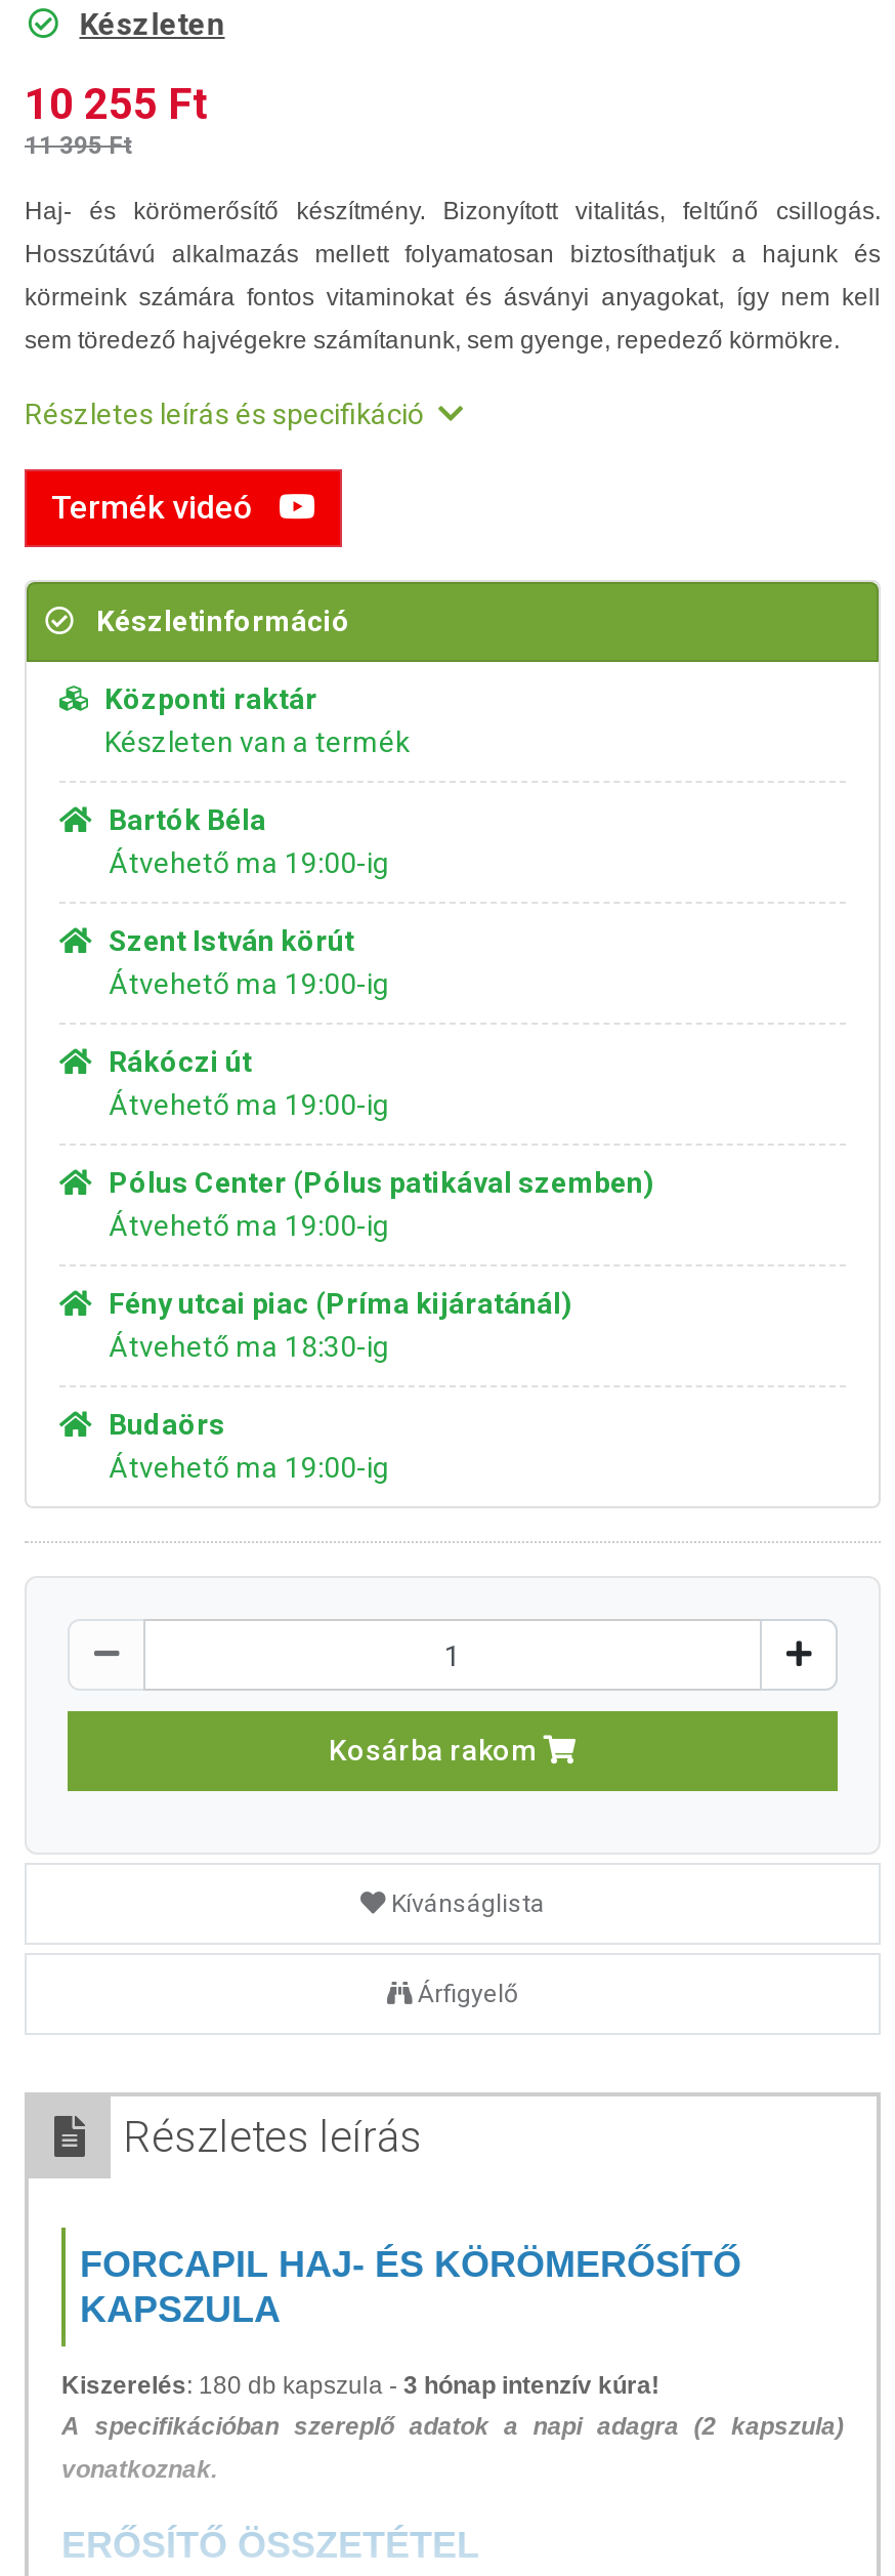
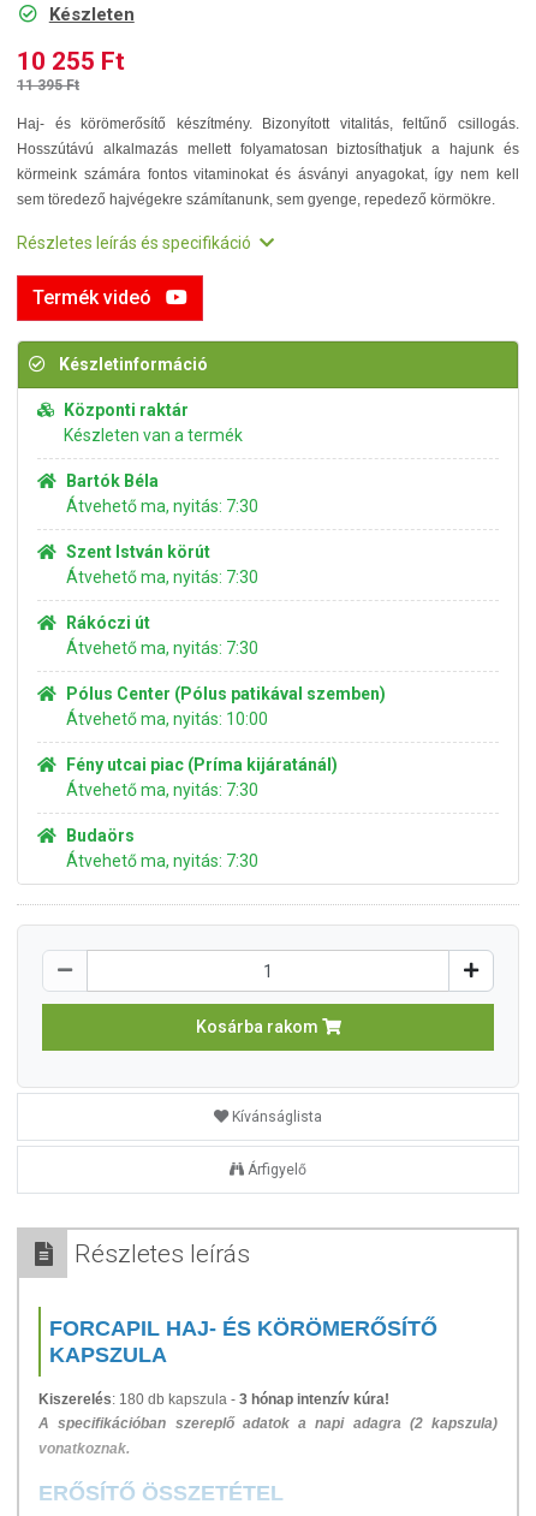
- Átvehető ma 19:00-ig
+ Átvehető ma, nyitás: 7:30

- Átvehető ma 19:00-ig
+ Átvehető ma, nyitás: 7:30

- Átvehető ma 19:00-ig
+ Átvehető ma, nyitás: 7:30

- Átvehető ma 19:00-ig
+ Átvehető ma, nyitás: 10:00

- Átvehető ma 18:30-ig
+ Átvehető ma, nyitás: 7:30

- Átvehető ma 19:00-ig
+ Átvehető ma, nyitás: 7:30
